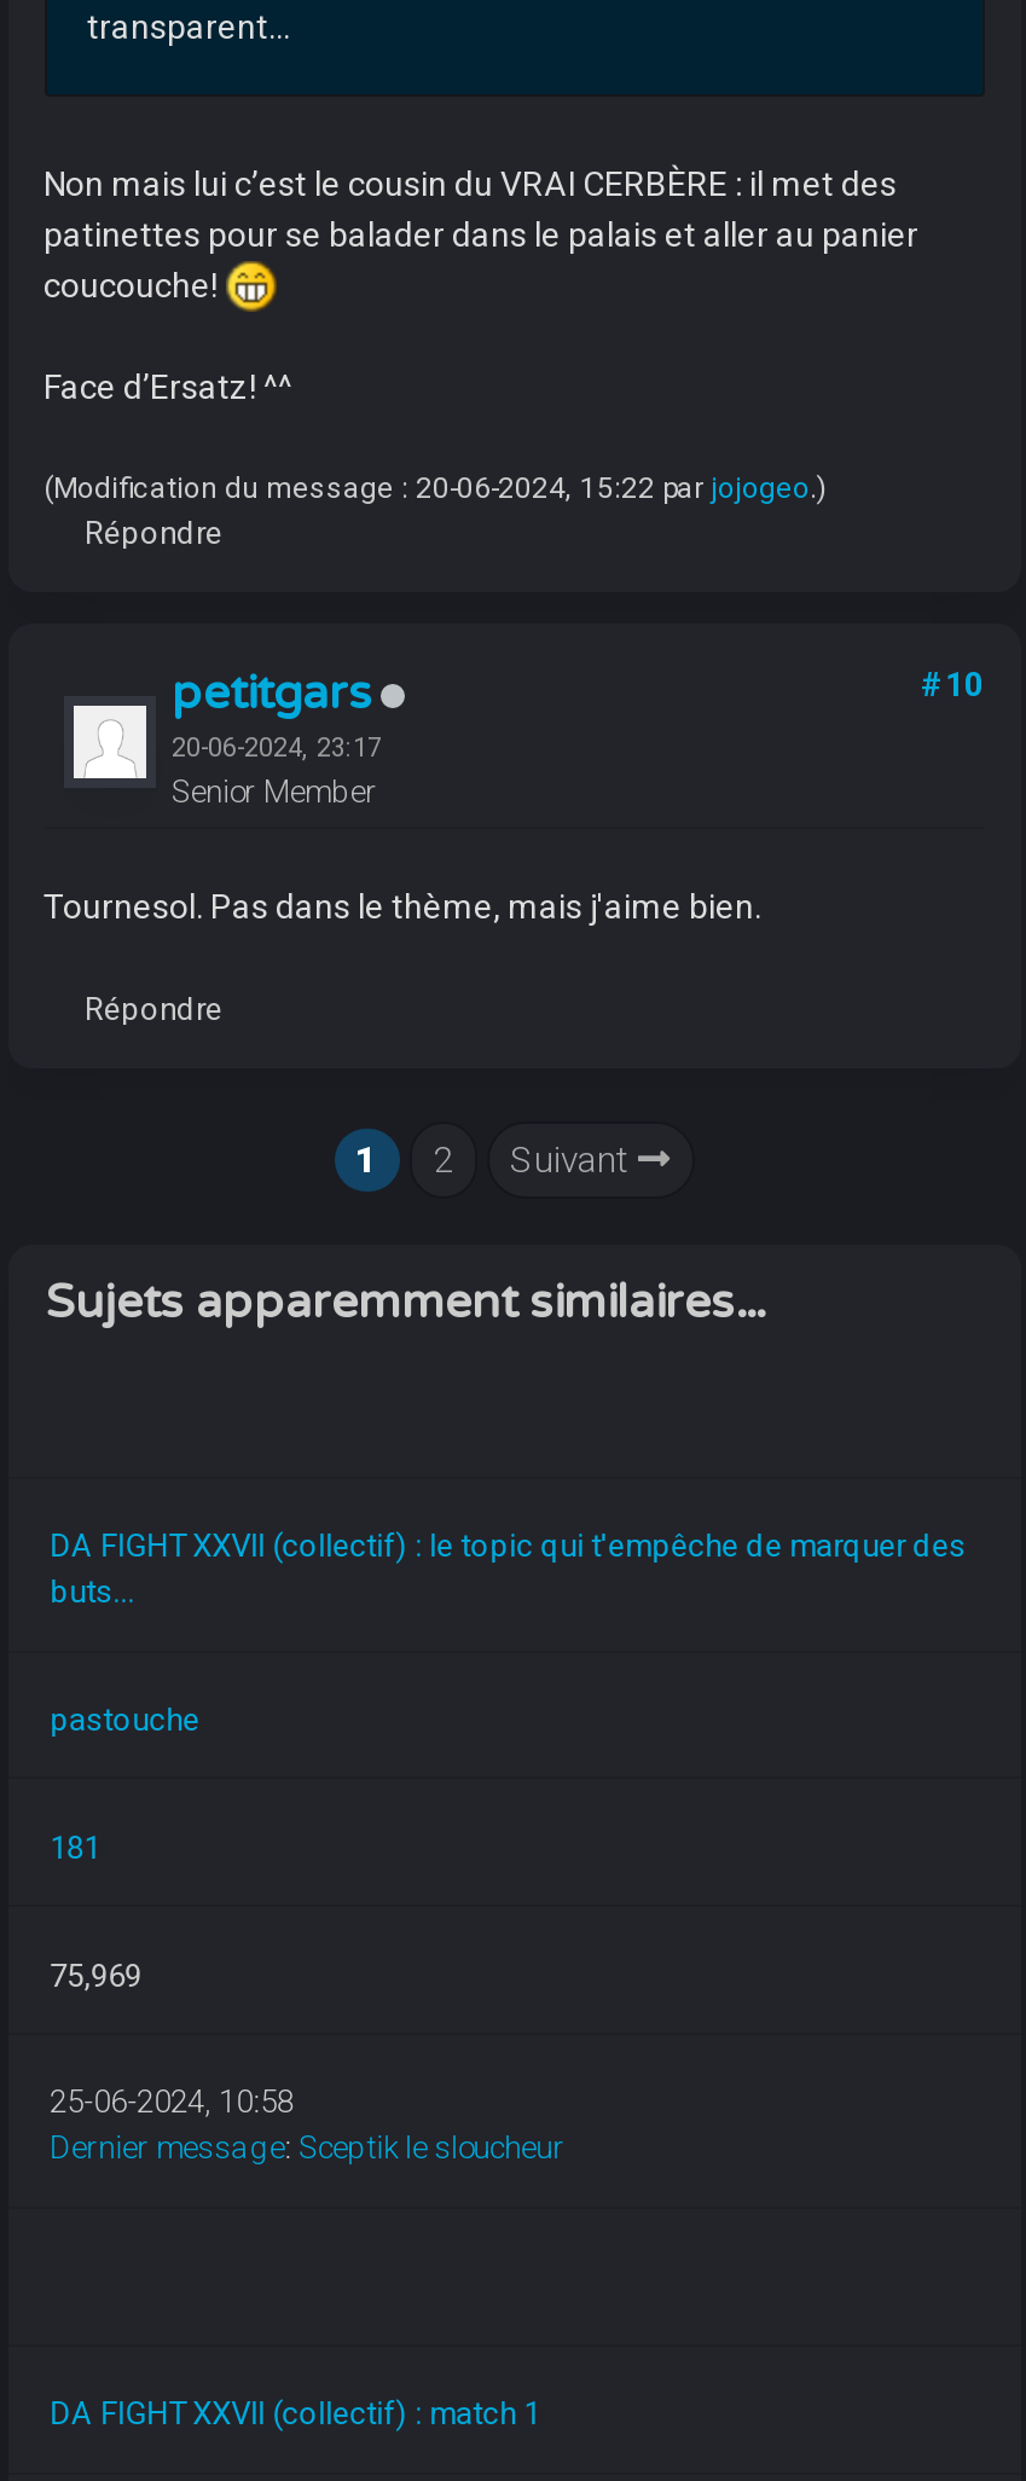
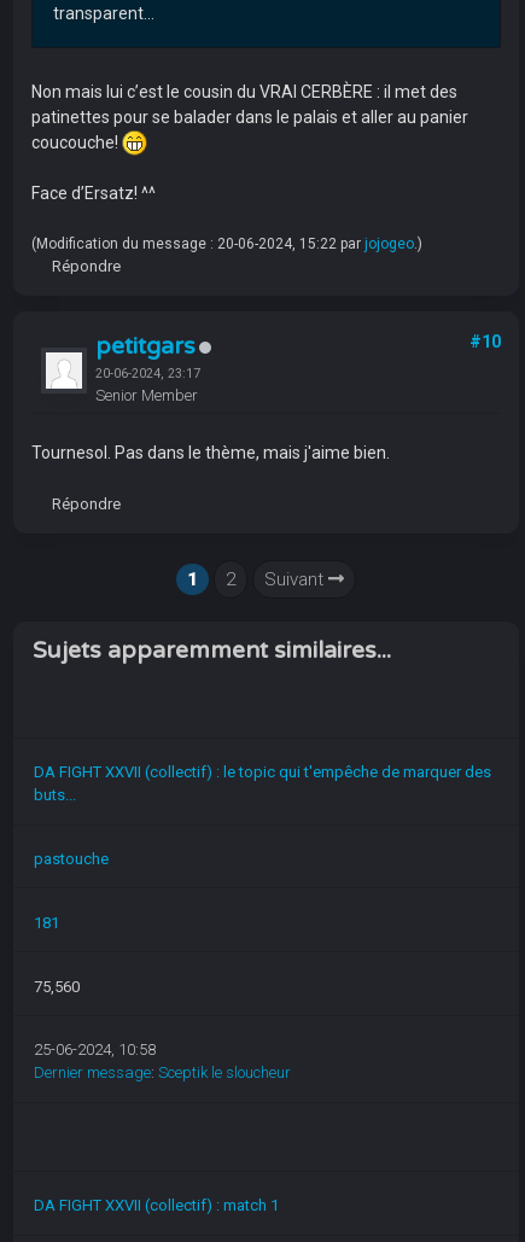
- 75,969
+ 75,560
